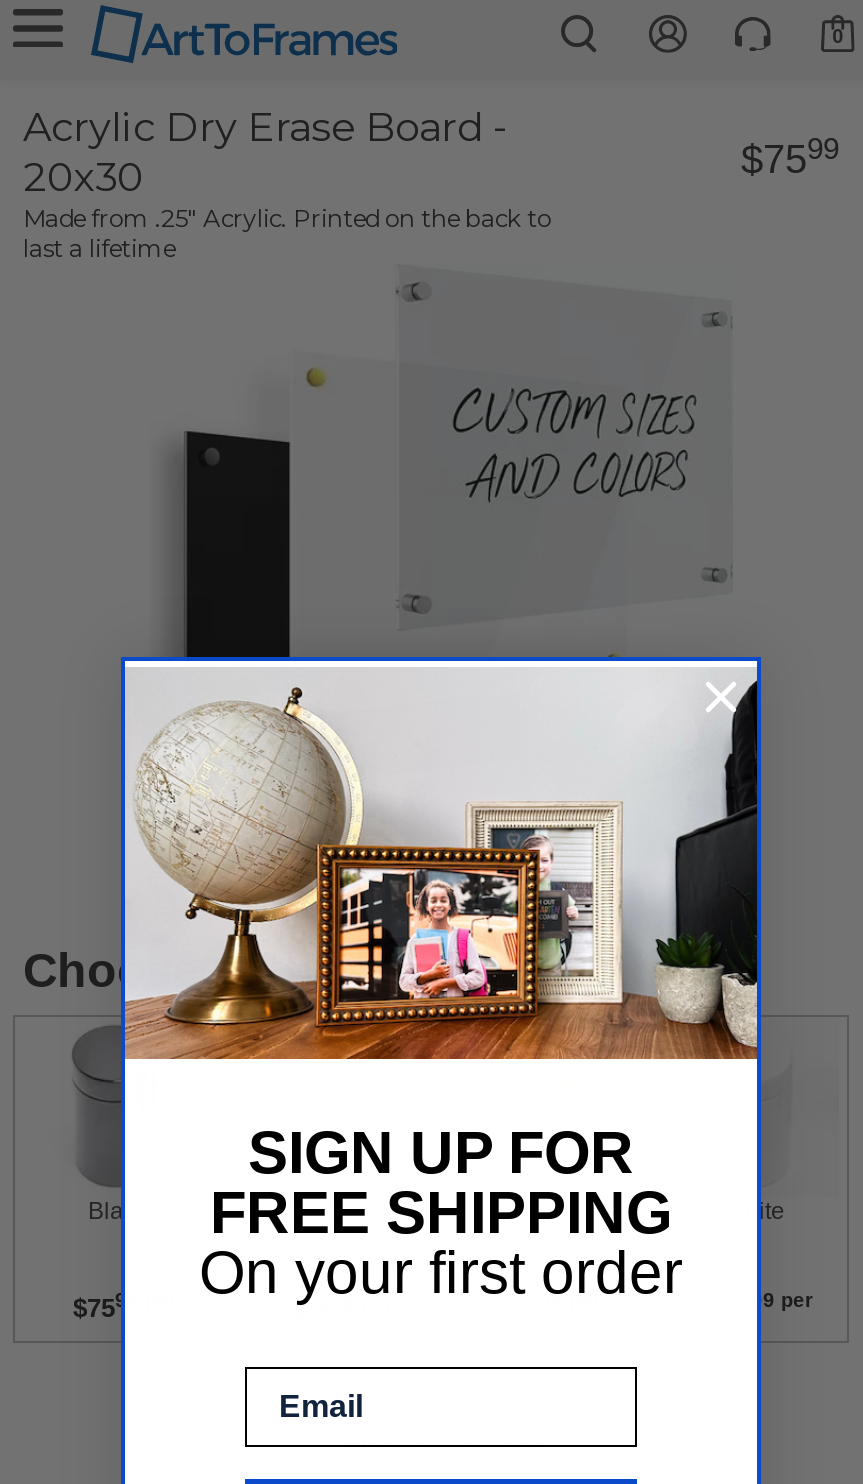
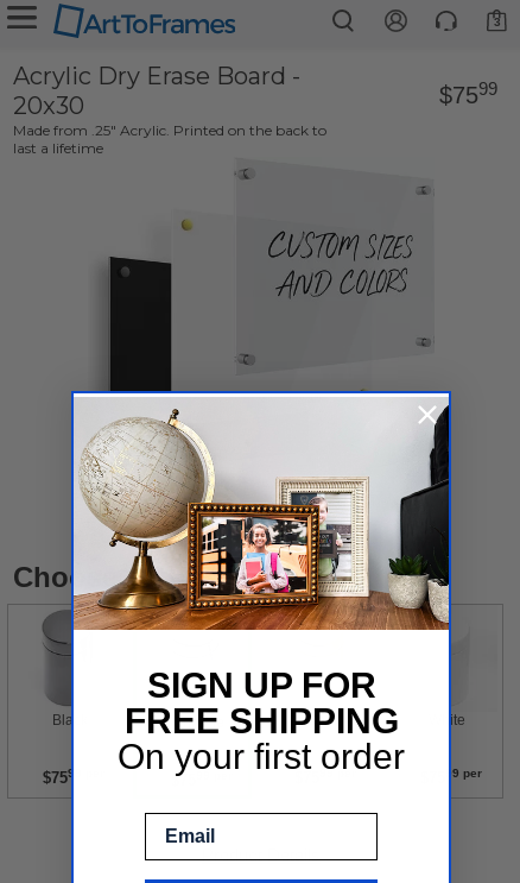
- 0
+ 3
